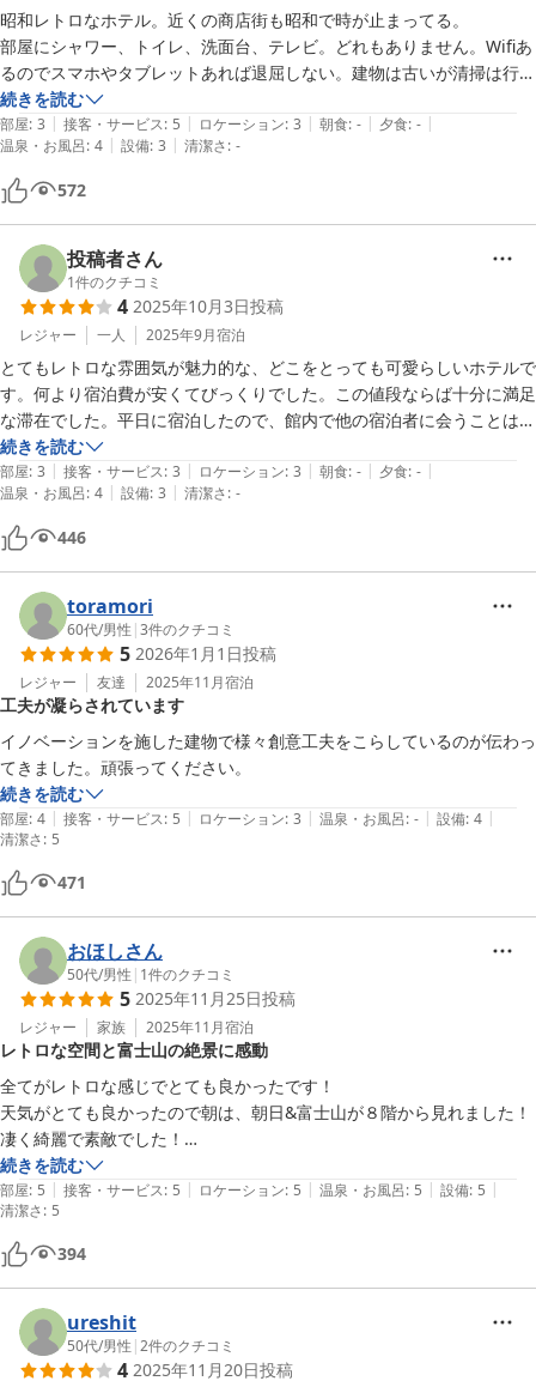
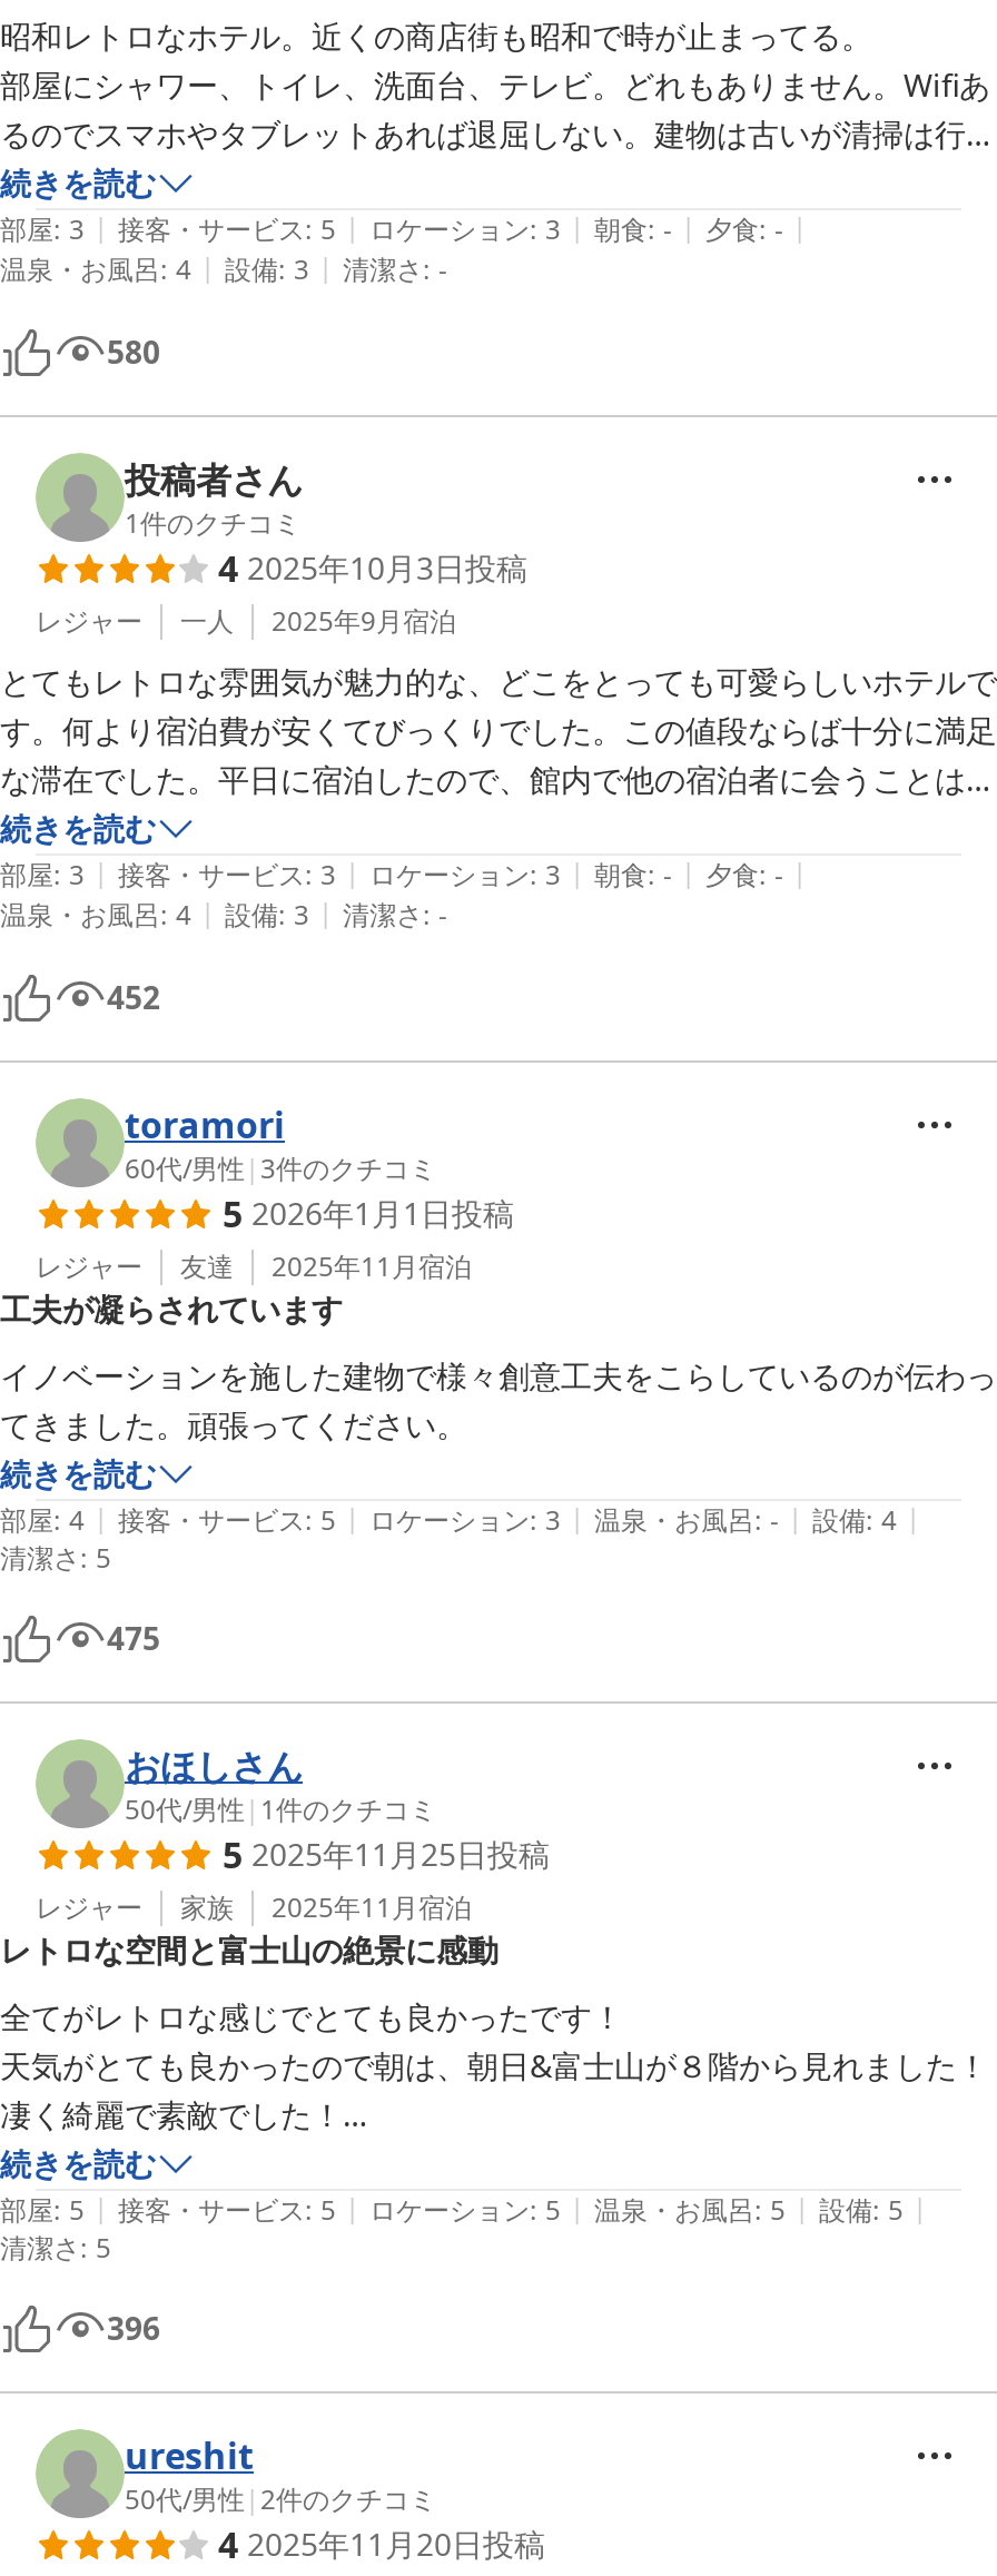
- 572
+ 580

- 446
+ 452

- 471
+ 475

- 394
+ 396
